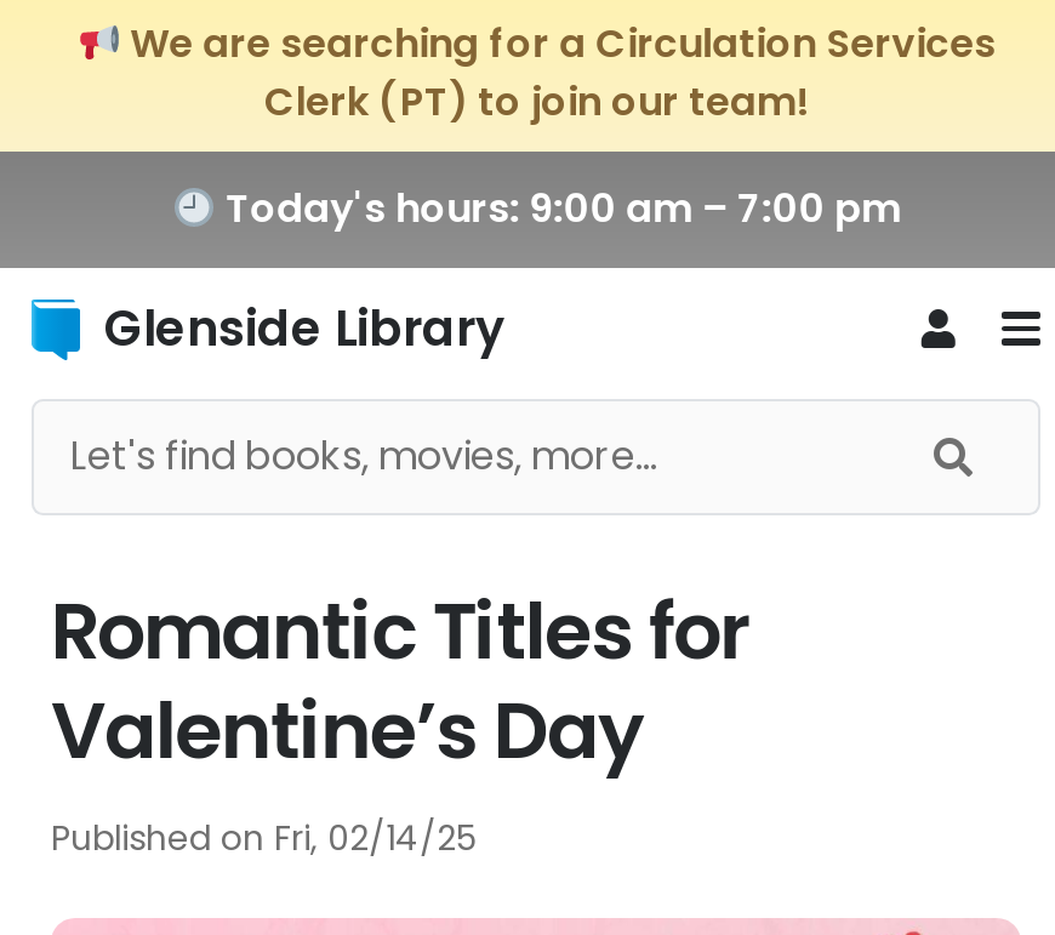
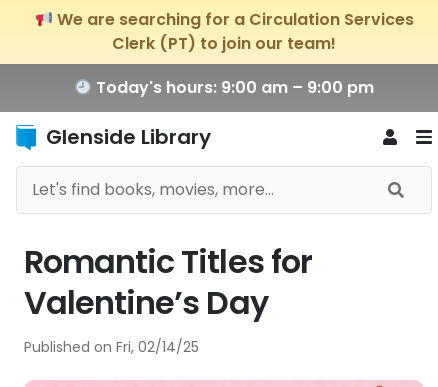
- Today's hours: 9:00 am – 7:00 pm
+ Today's hours: 9:00 am – 9:00 pm
